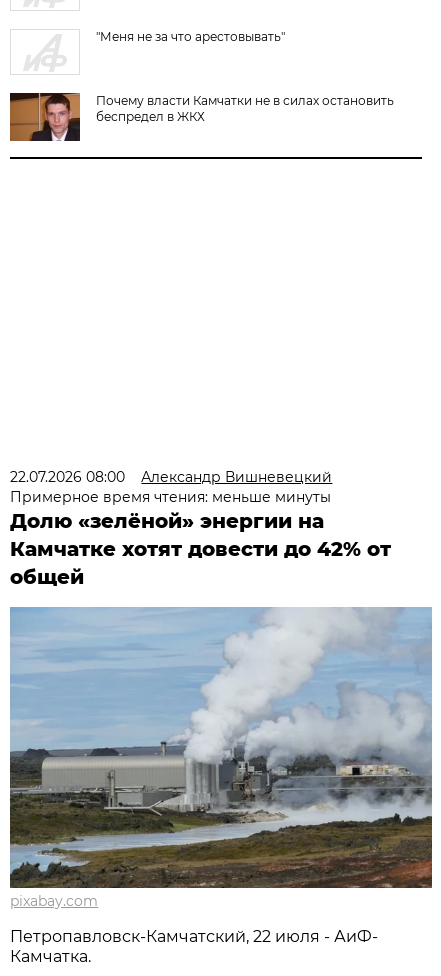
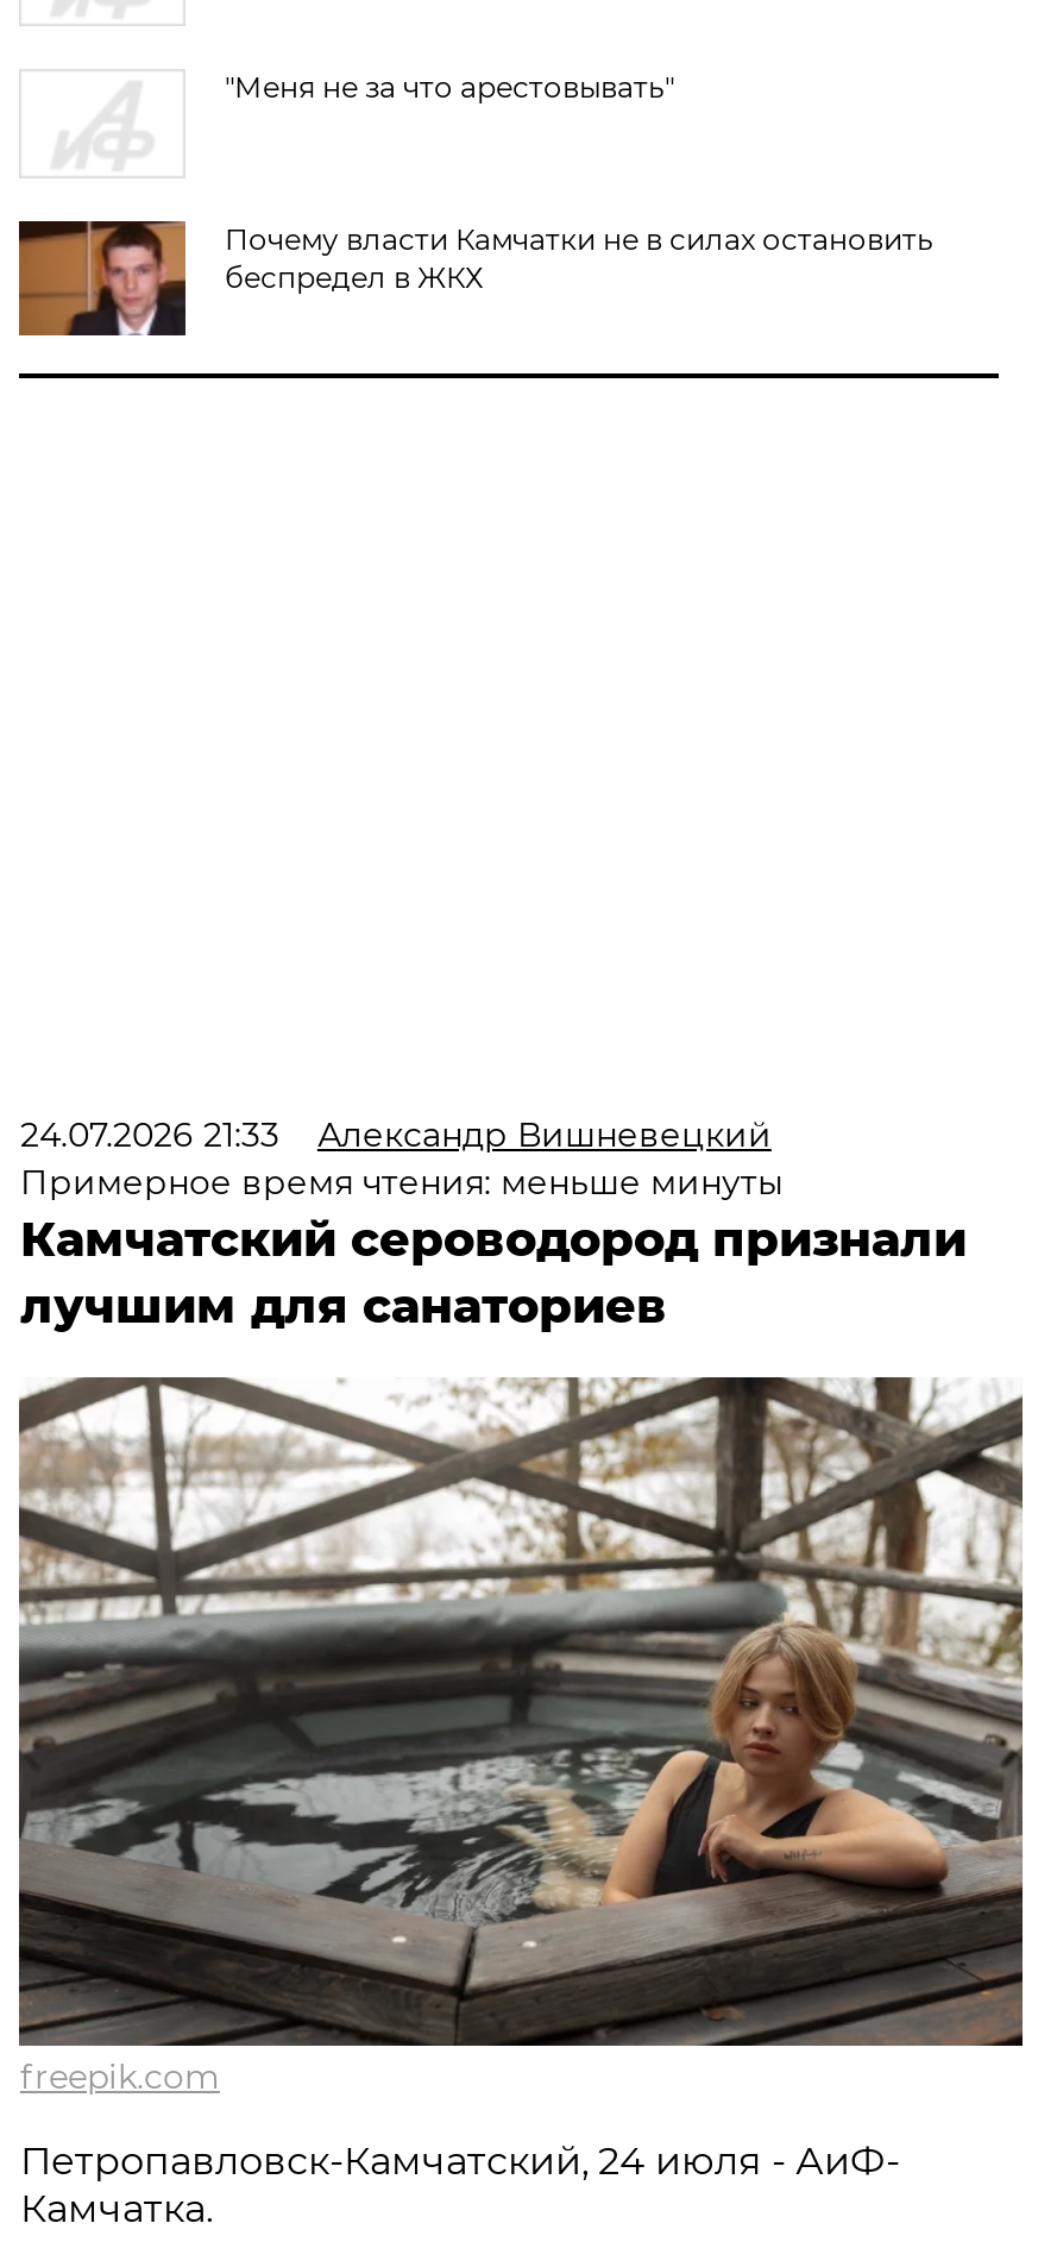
- 22.07.2026 08:00 Александр Вишневецкий
+ 24.07.2026 21:33 Александр Вишневецкий

- Долю «зелёной» энергии на
- Камчатке хотят довести до 42% от
- общей
+ Камчатский сероводород признали
+ лучшим для санаториев

- [image]
- pixabay.com
+ [image]
+ freepik.com

- Петропавловск-Камчатский, 22 июля - АиФ-
+ Петропавловск-Камчатский, 24 июля - АиФ-
